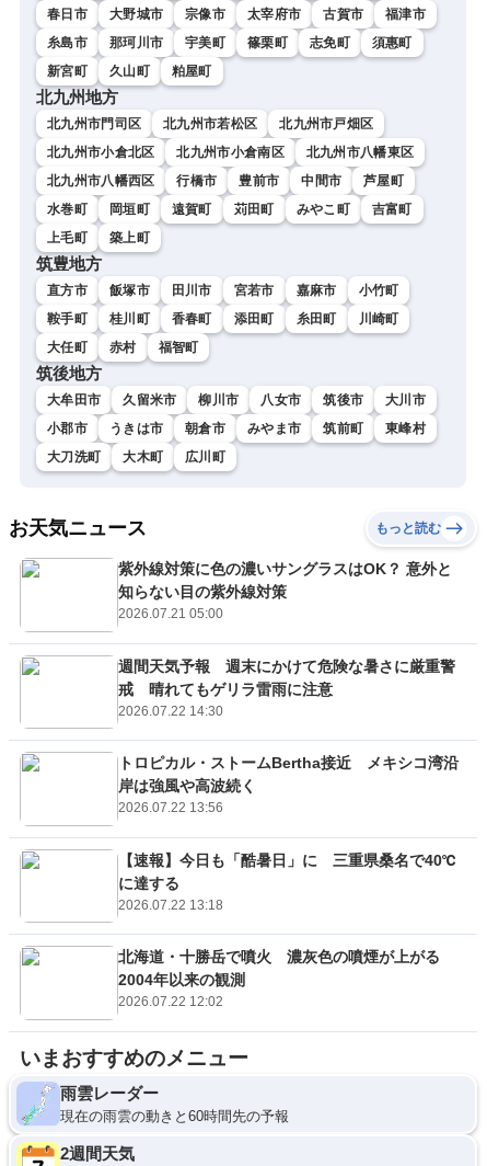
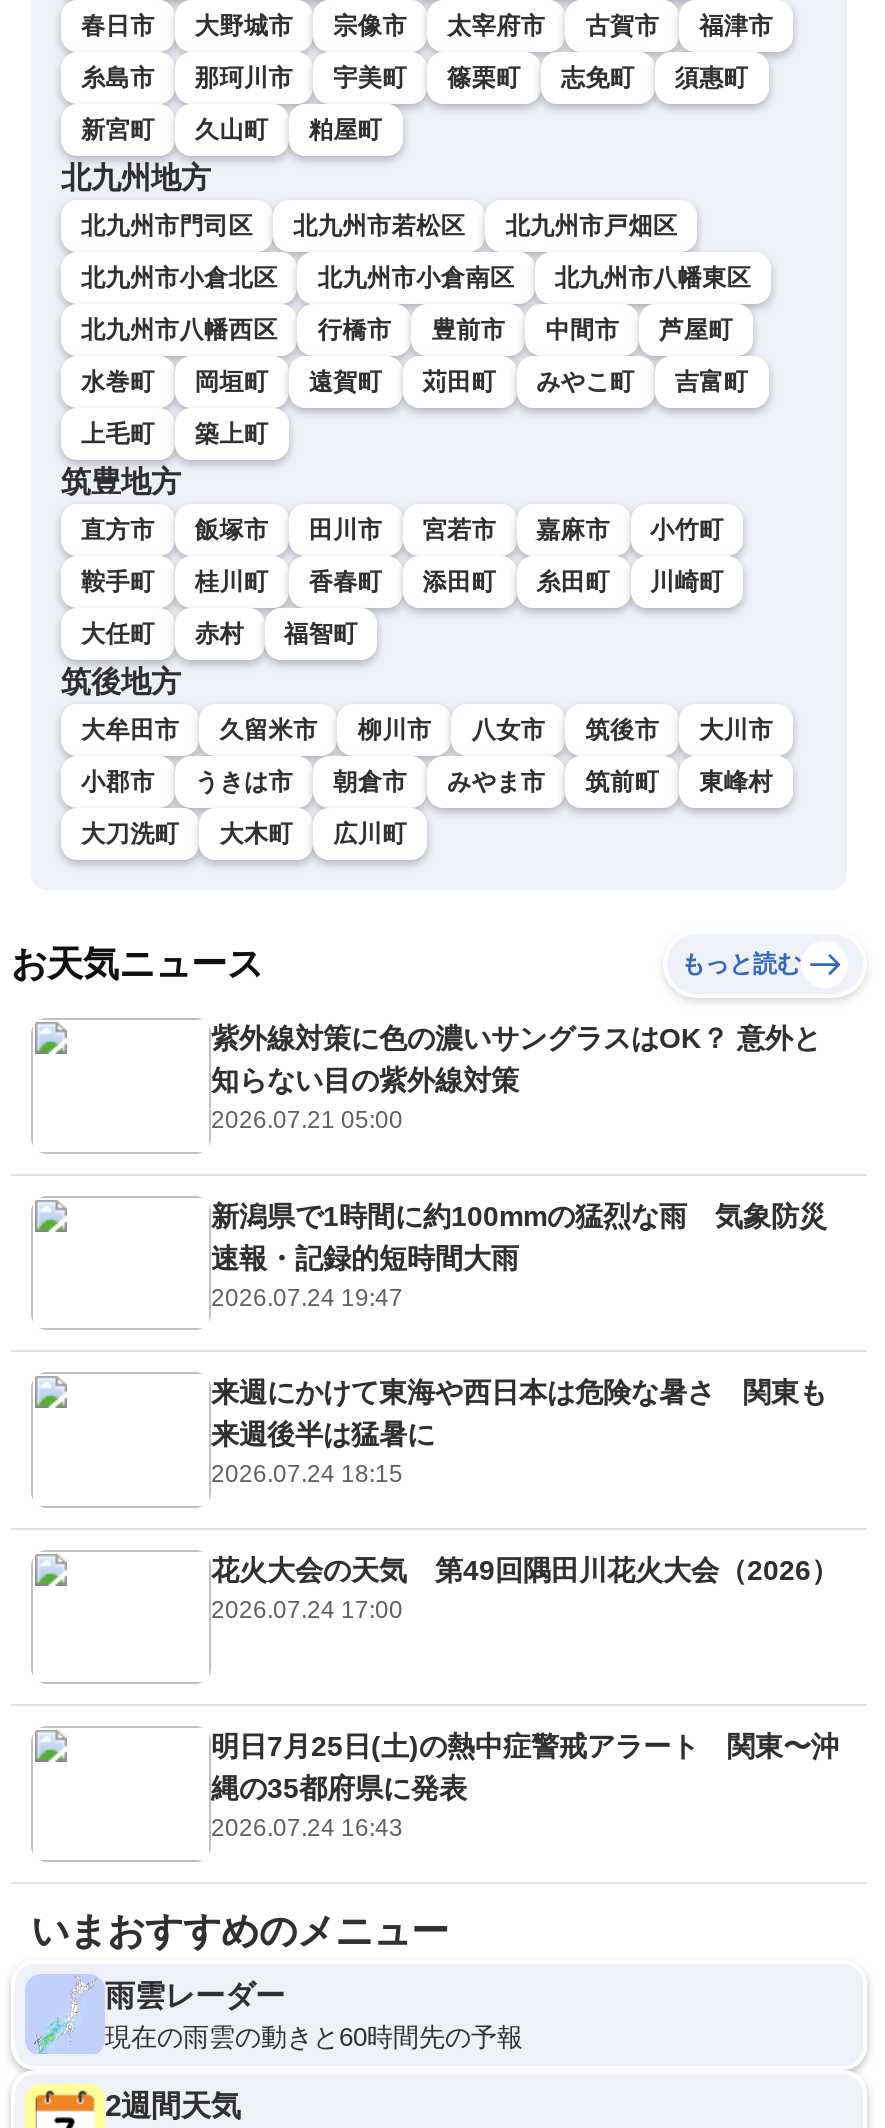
- 週間天気予報 週末にかけて危険な暑さに厳重警
- 戒 晴れてもゲリラ雷雨に注意
- 2026.07.22 14:30
+ 新潟県で1時間に約100mmの猛烈な雨 気象防災
+ 速報・記録的短時間大雨
+ 2026.07.24 19:47

- トロピカル・ストームBertha接近 メキシコ湾沿
- 岸は強風や高波続く
- 2026.07.22 13:56
+ 来週にかけて東海や西日本は危険な暑さ 関東も
+ 来週後半は猛暑に
+ 2026.07.24 18:15

- 【速報】今日も「酷暑日」に 三重県桑名で40℃
- に達する
- 2026.07.22 13:18
+ 花火大会の天気 第49回隅田川花火大会（2026）
+ 2026.07.24 17:00

- 北海道・十勝岳で噴火 濃灰色の噴煙が上がる
- 2004年以来の観測
- 2026.07.22 12:02
+ 明日7月25日(土)の熱中症警戒アラート 関東〜沖
+ 縄の35都府県に発表
+ 2026.07.24 16:43
